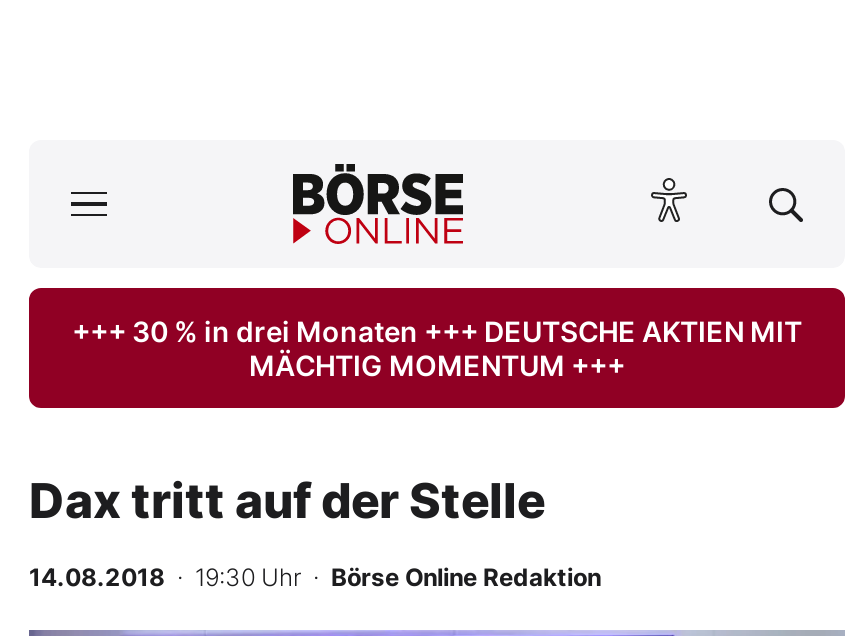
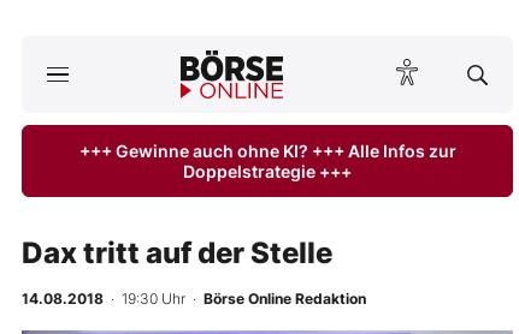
- +++ 30 % in drei Monaten +++ DEUTSCHE AKTIEN MIT
- MÄCHTIG MOMENTUM +++
+ +++ Gewinne auch ohne KI? +++ Alle Infos zur
+ Doppelstrategie +++
